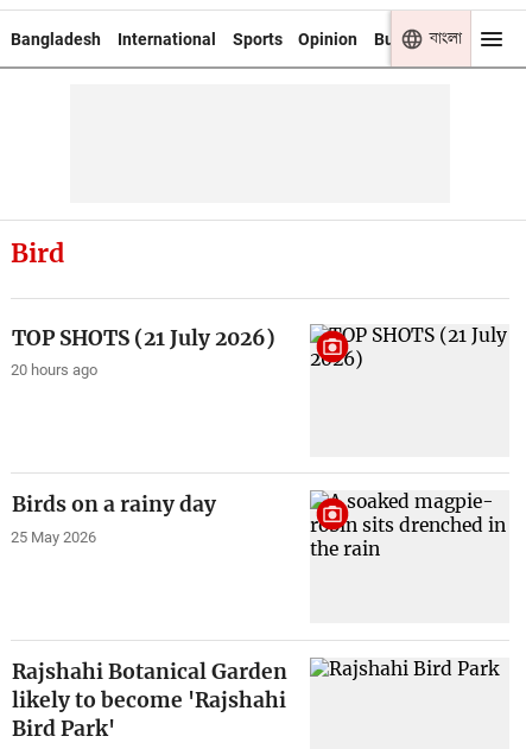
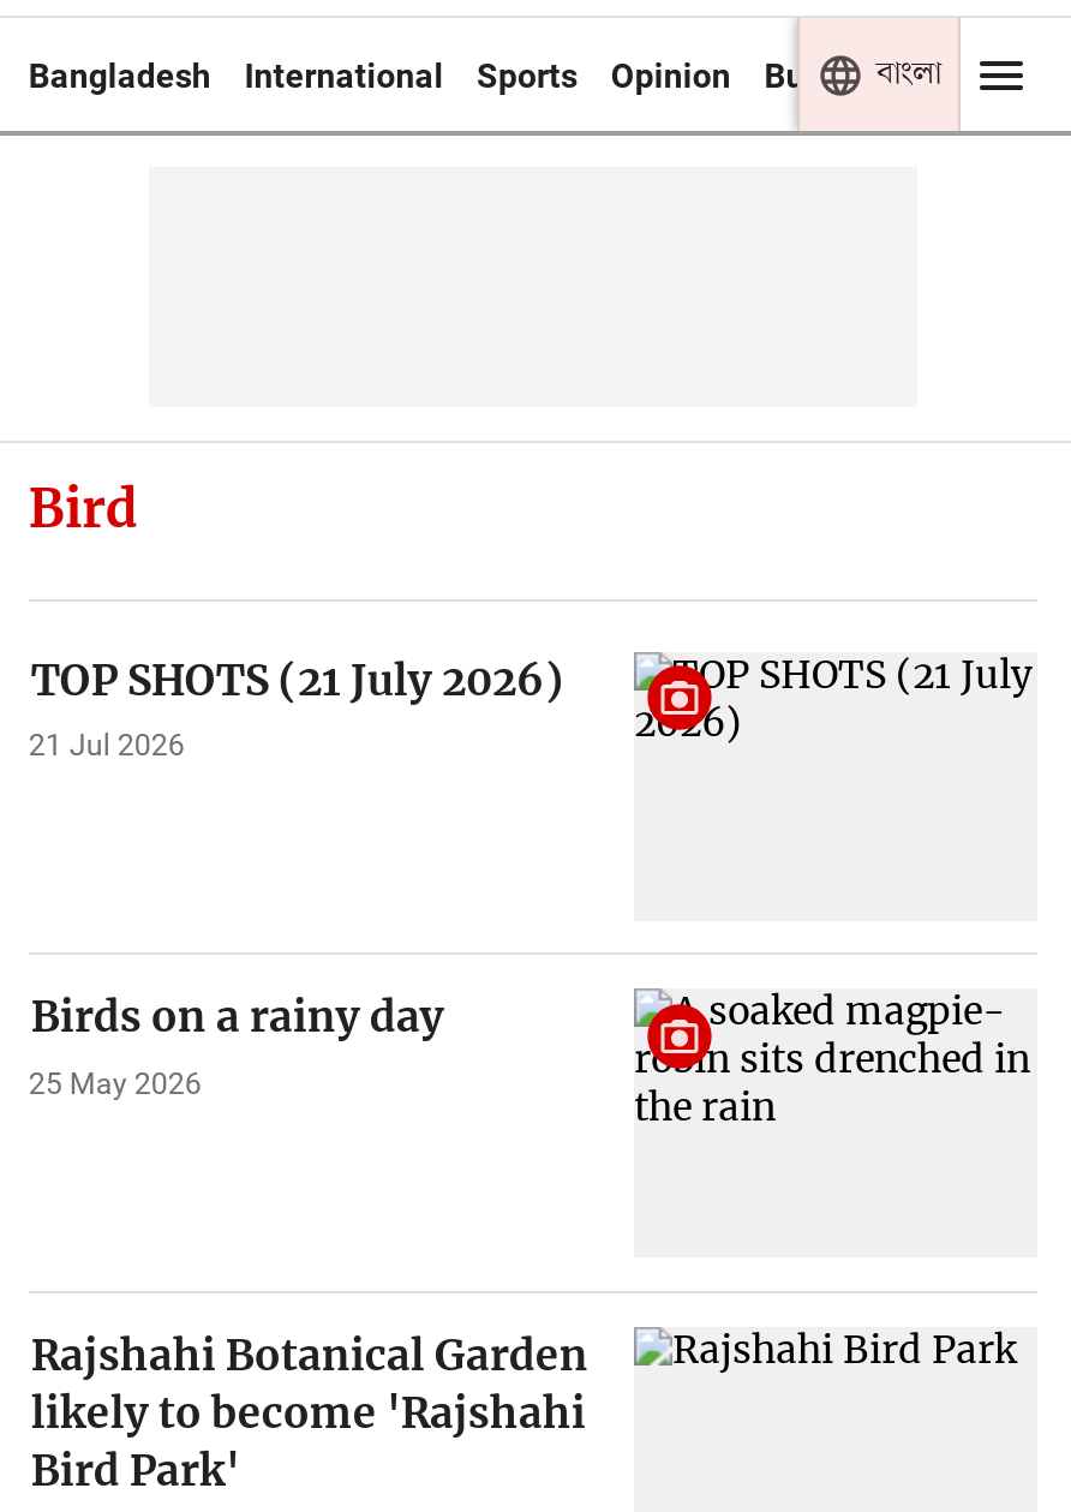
- 20 hours ago
+ 21 Jul 2026
